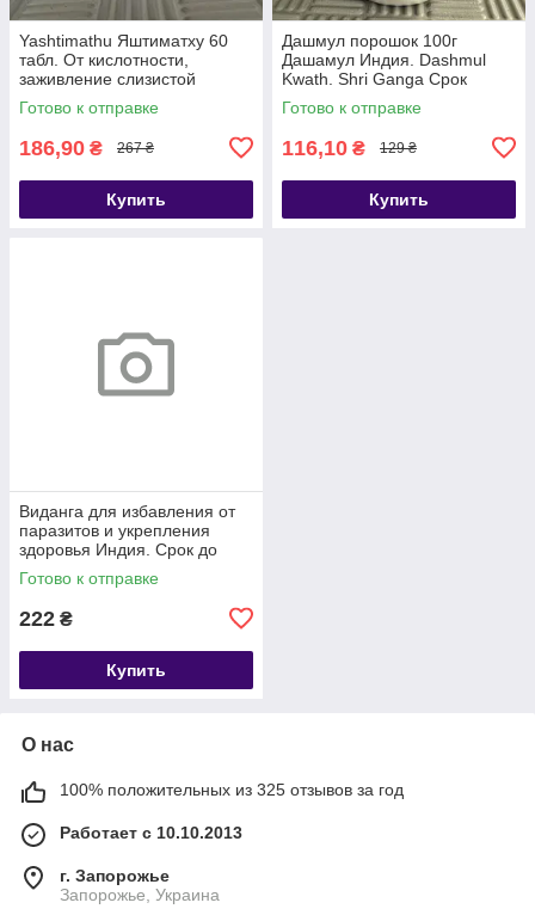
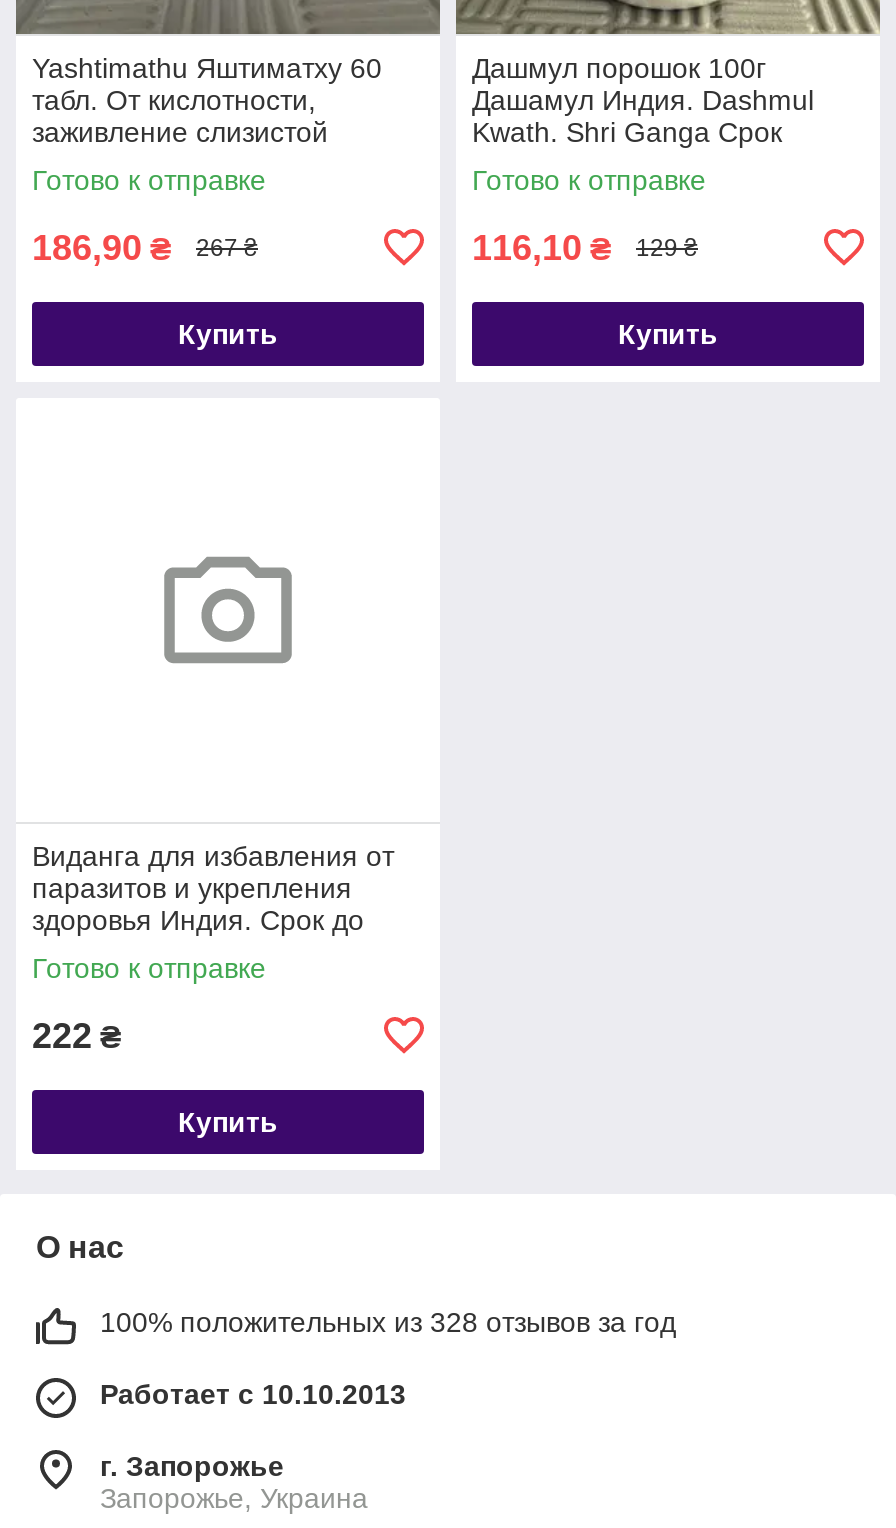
- 100% положительных из 325 отзывов за год
+ 100% положительных из 328 отзывов за год
